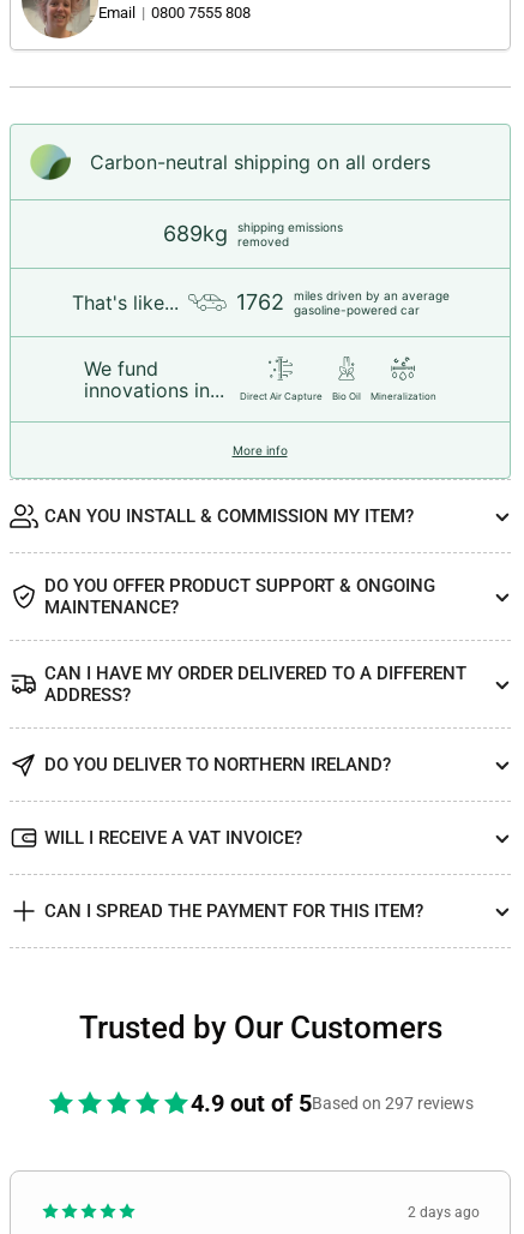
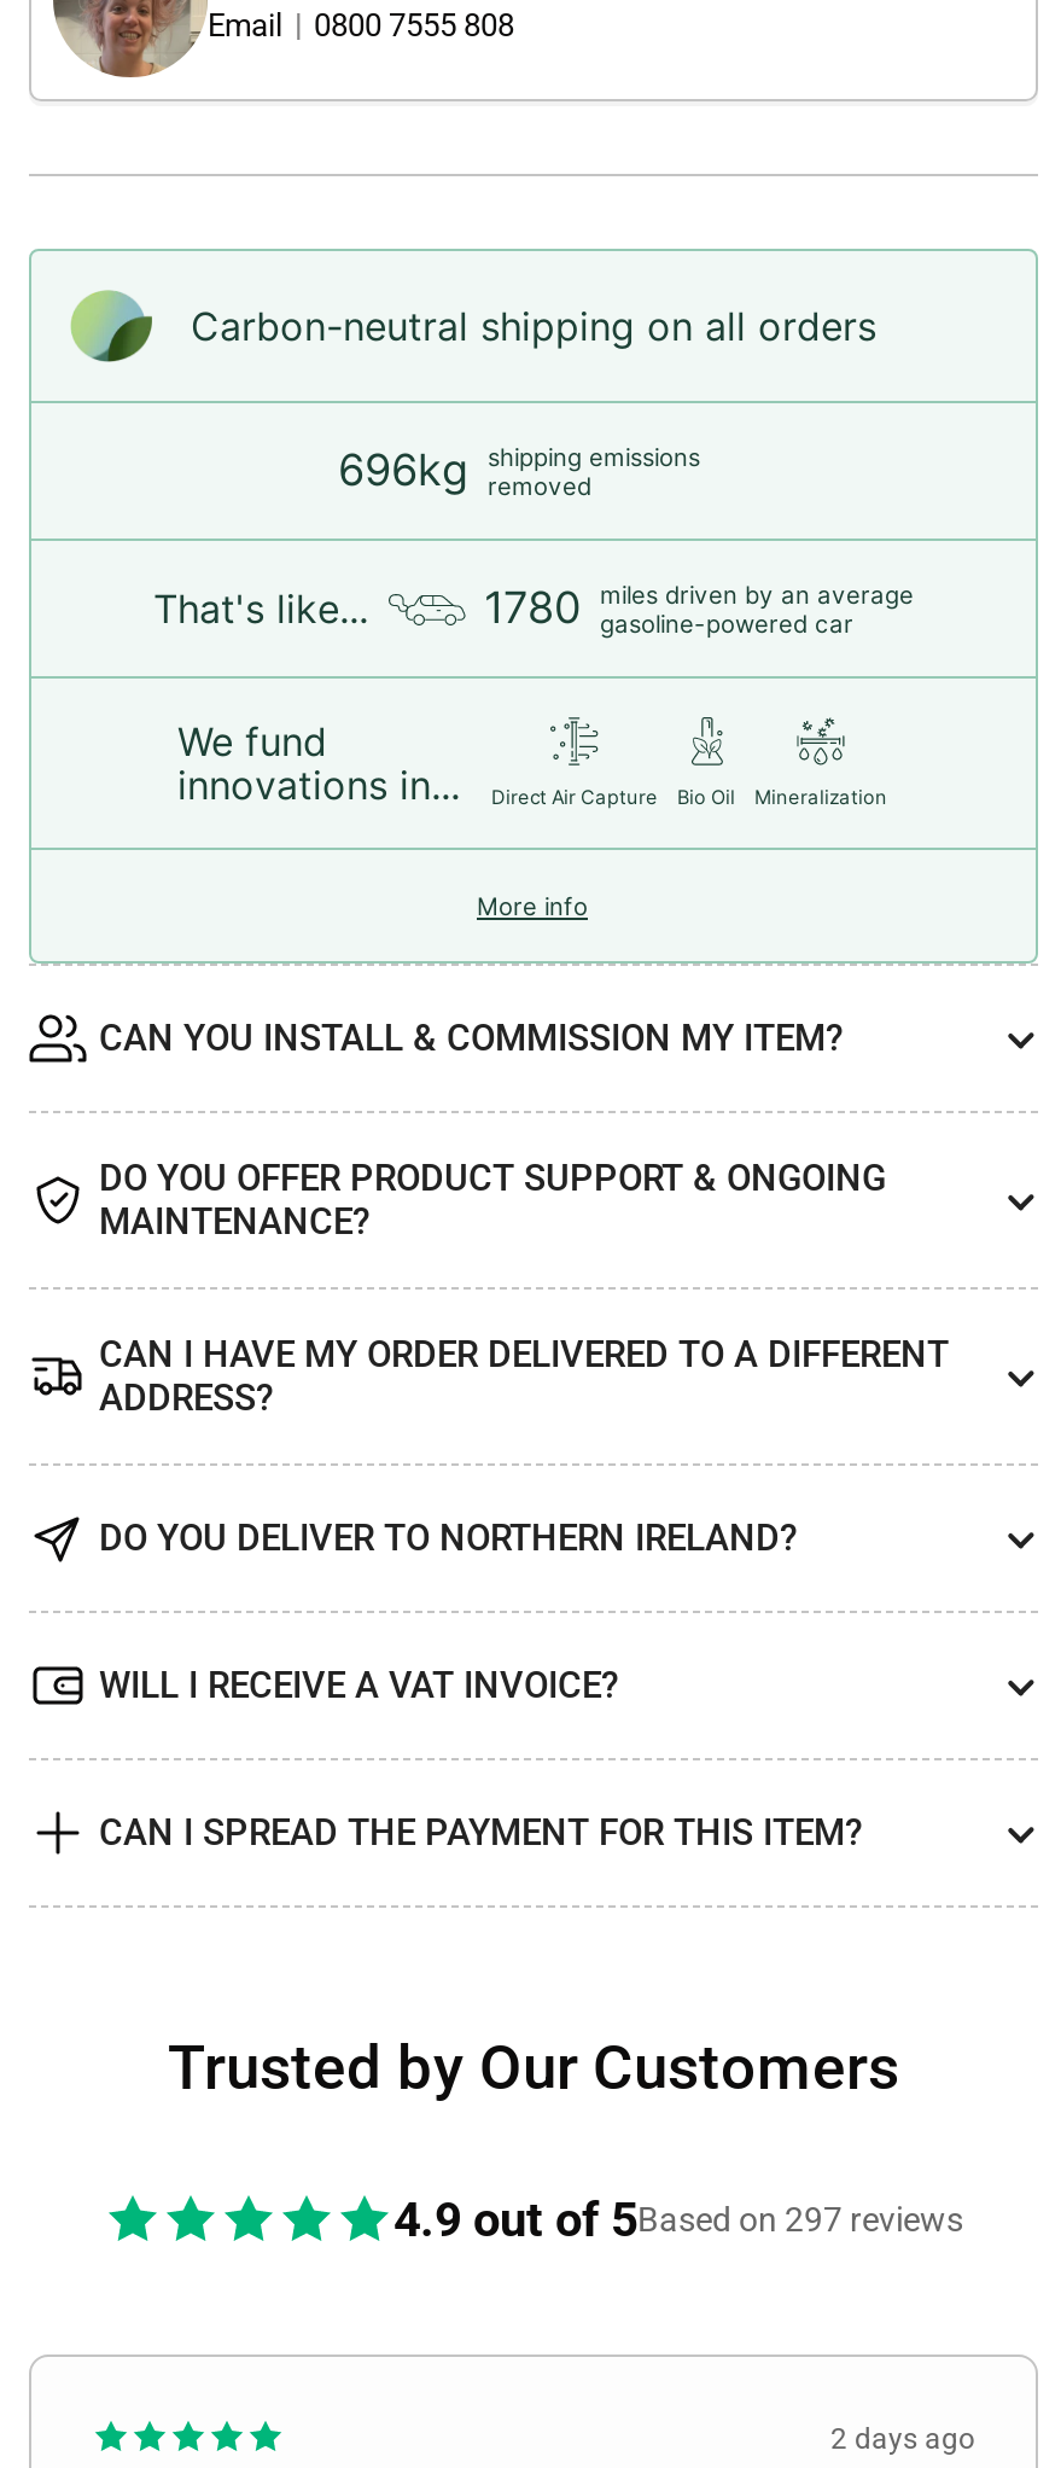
- 689kg shipping emissions removed
+ 696kg shipping emissions removed

- 1762 miles driven by an average gasoline-powered car
+ 1780 miles driven by an average gasoline-powered car
